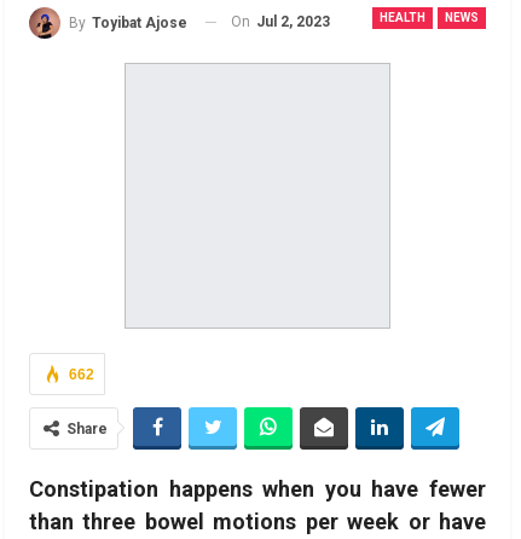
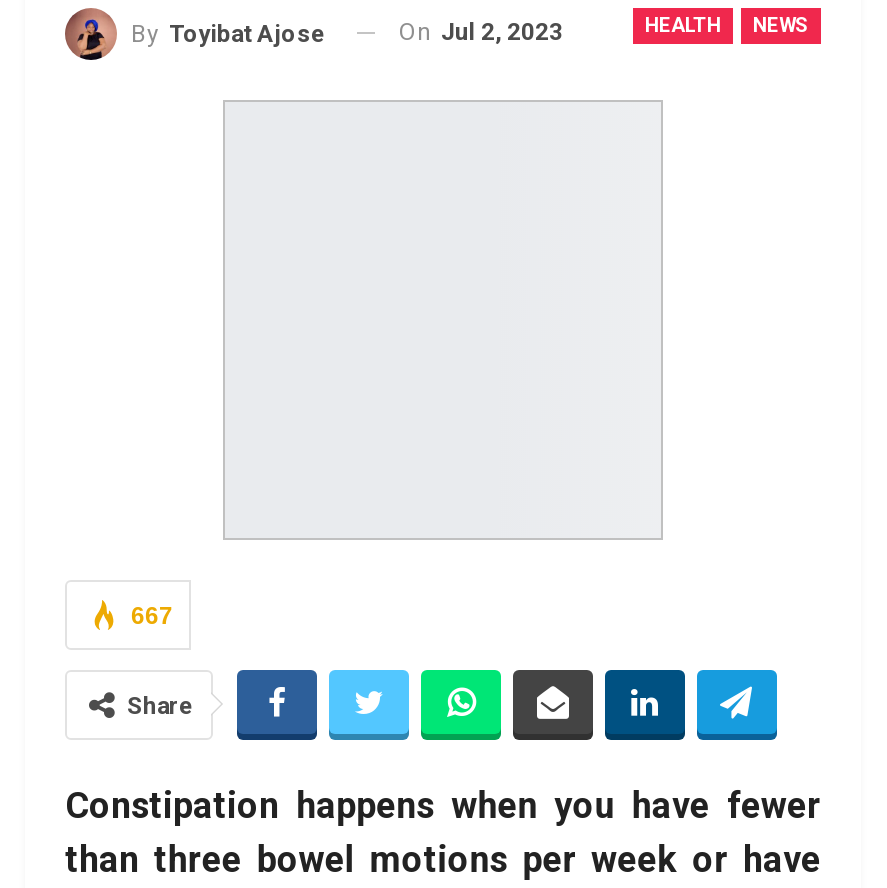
- 662
+ 667
